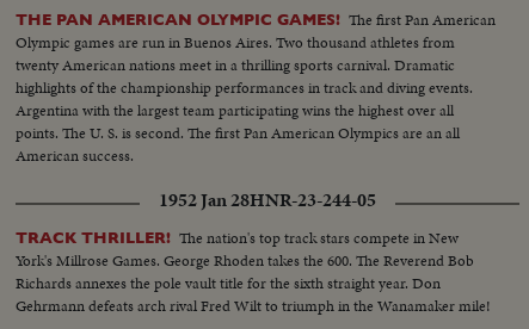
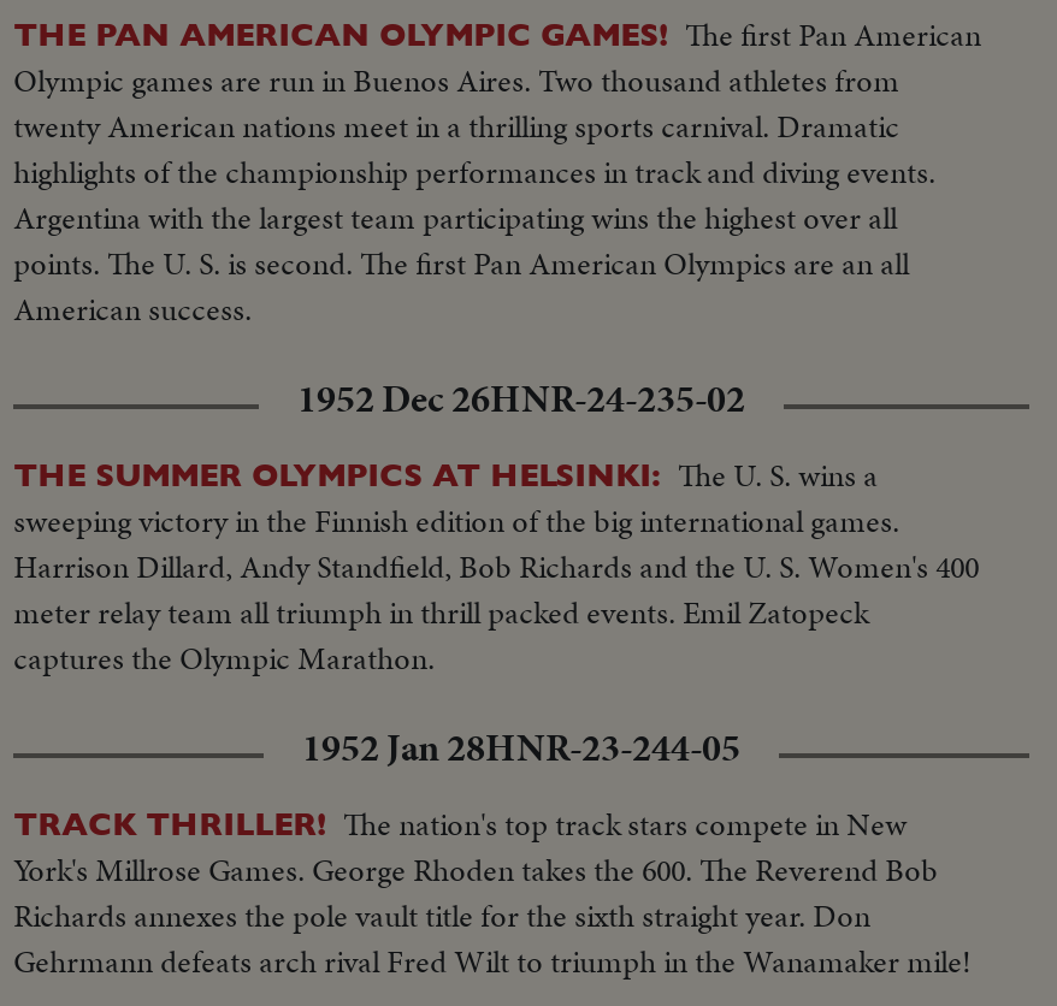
+ 1952 Dec 26HNR-24-235-02
+ THE SUMMER OLYMPICS AT HELSINKI: The U. S. wins a
+ sweeping victory in the Finnish edition of the big international games.
+ Harrison Dillard, Andy Standfield, Bob Richards and the U. S. Women's 400
+ meter relay team all triumph in thrill packed events. Emil Zatopeck
+ captures the Olympic Marathon.
